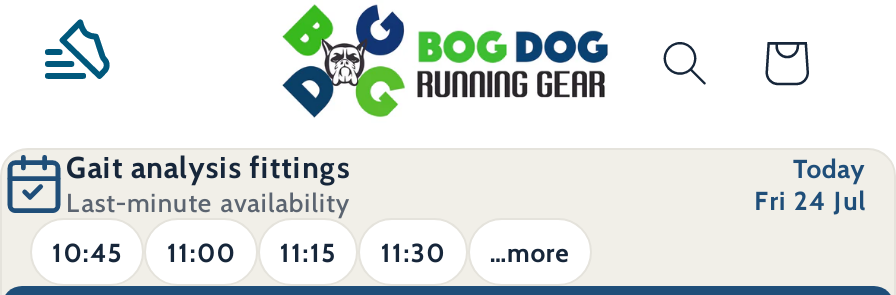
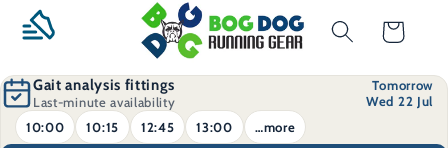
- Today
- Fri 24 Jul
+ Tomorrow
+ Wed 22 Jul

- 10:45
- 11:00
- 11:15
- 11:30
+ 10:00
+ 10:15
+ 12:45
+ 13:00
